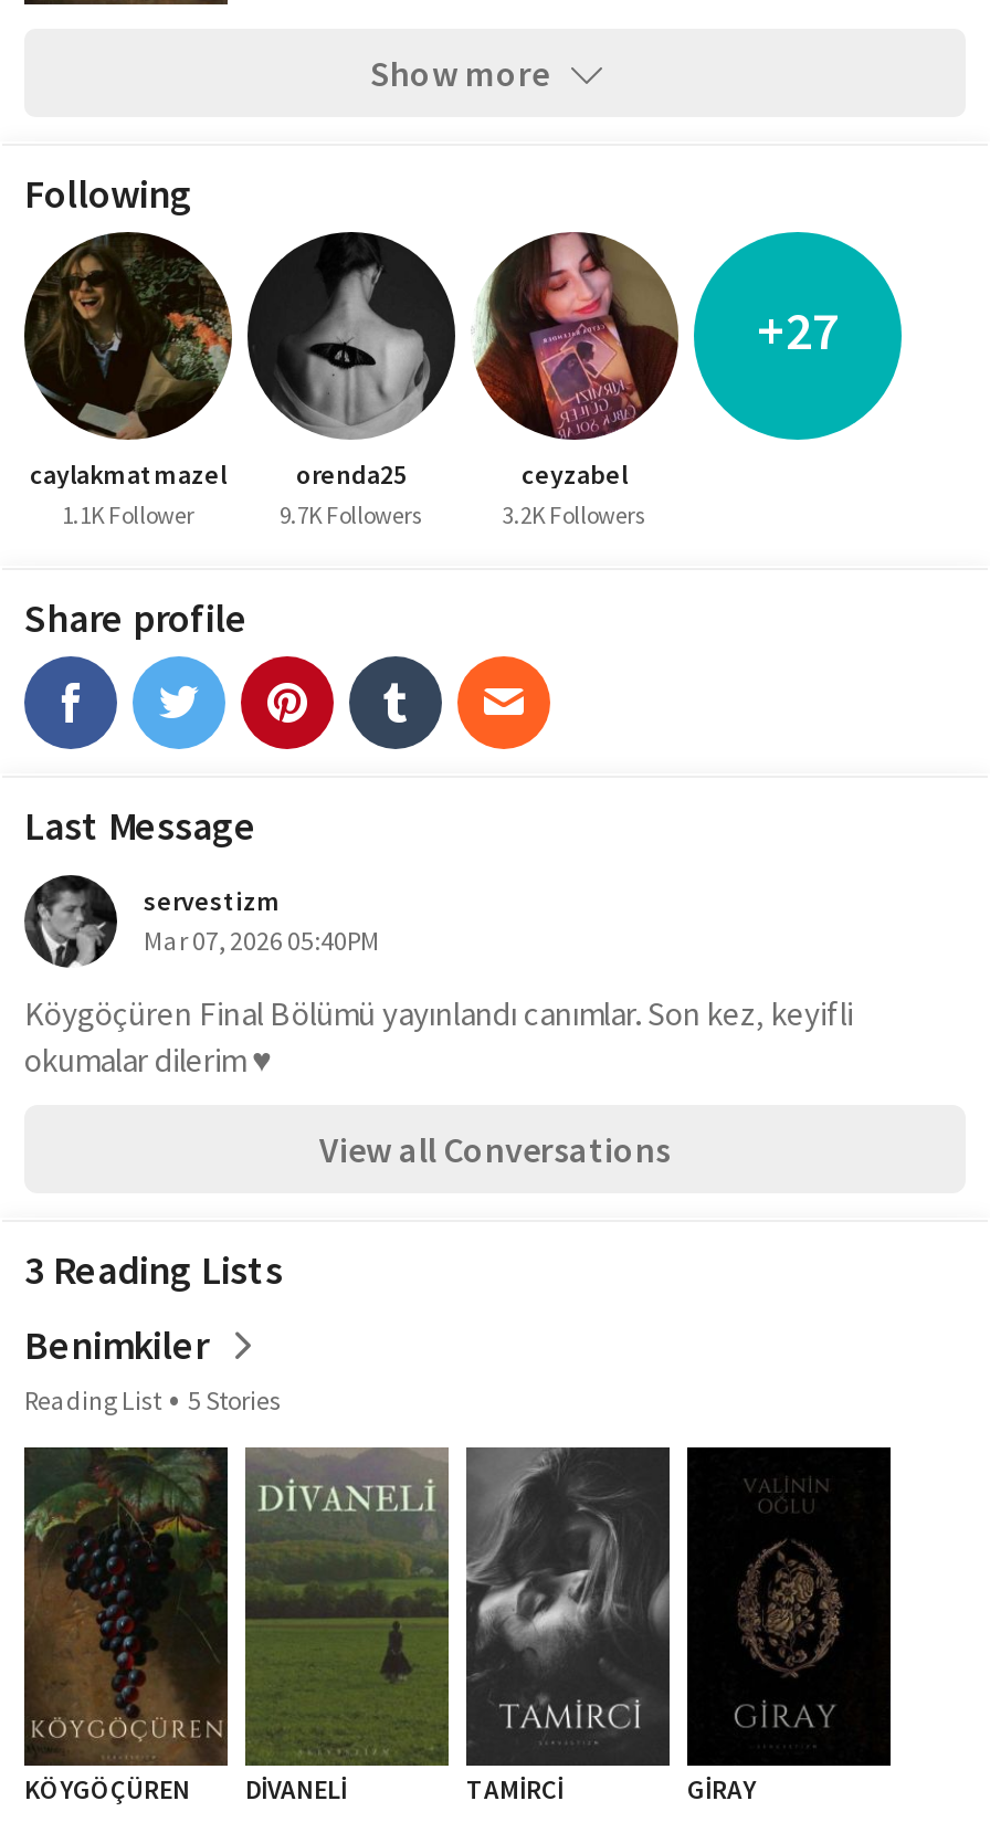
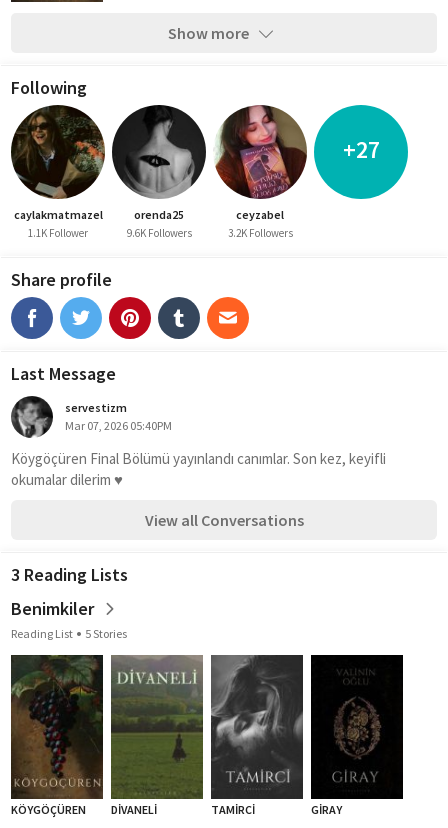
- 9.7K Followers
+ 9.6K Followers
